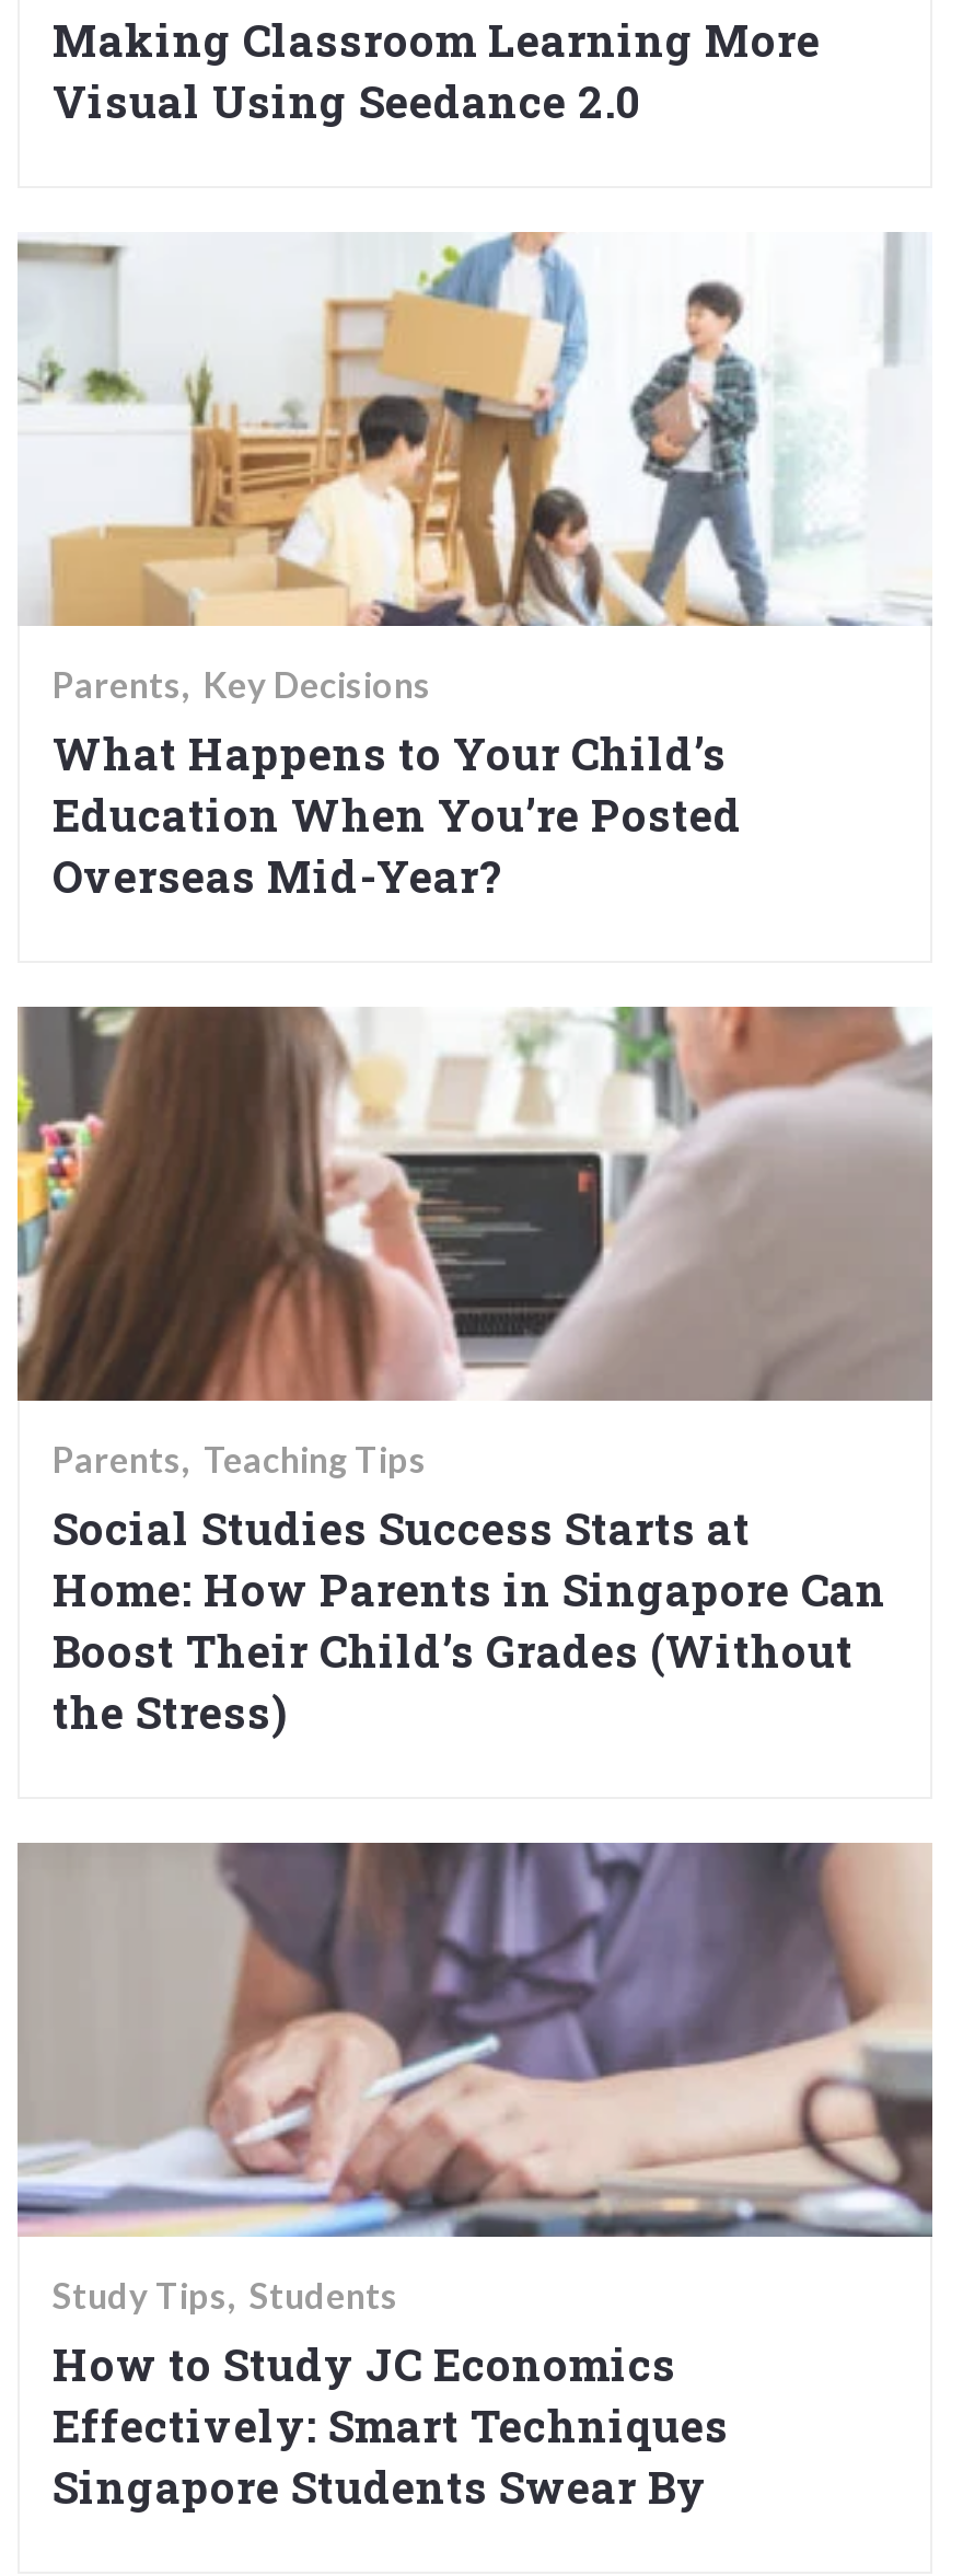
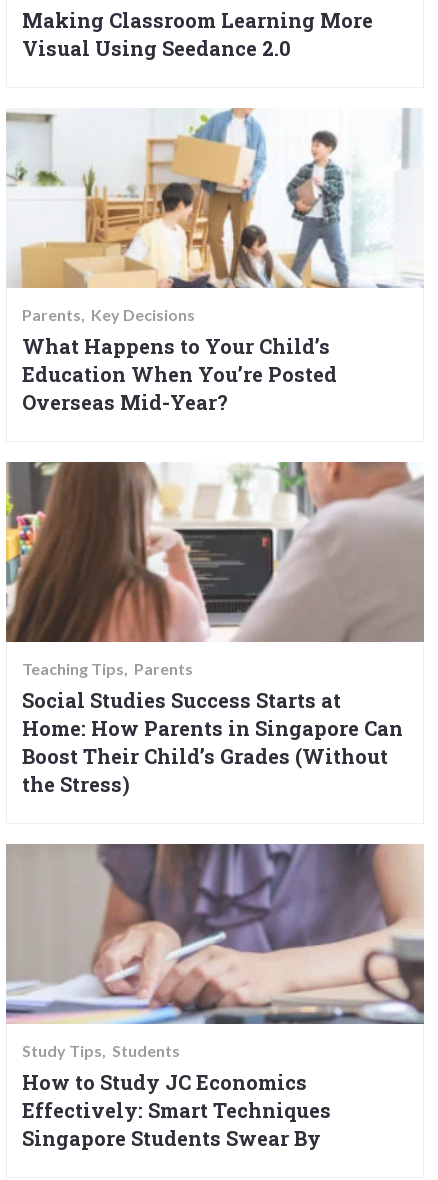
- Parents Teaching Tips
+ Teaching Tips Parents
